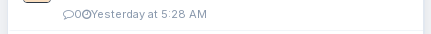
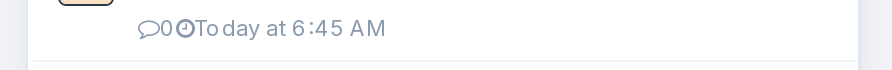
- Yesterday at 5:28 AM
+ Today at 6:45 AM
